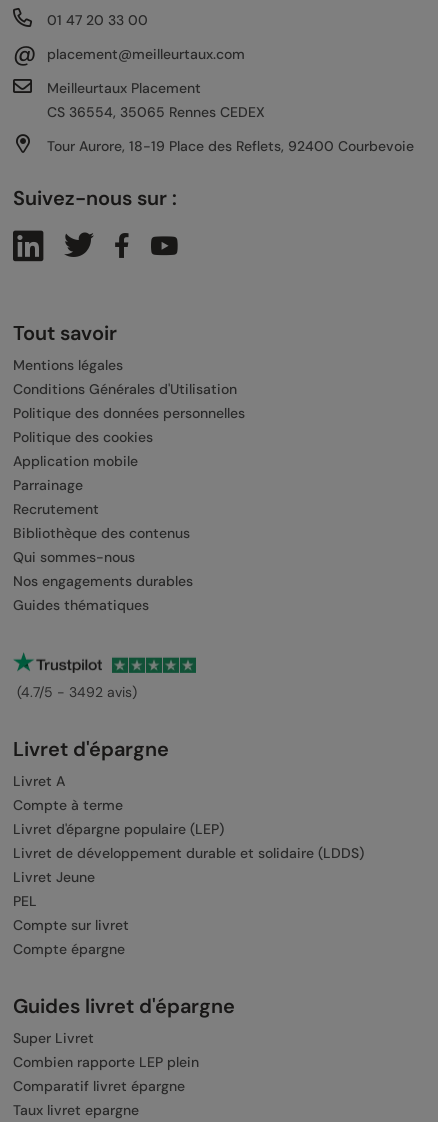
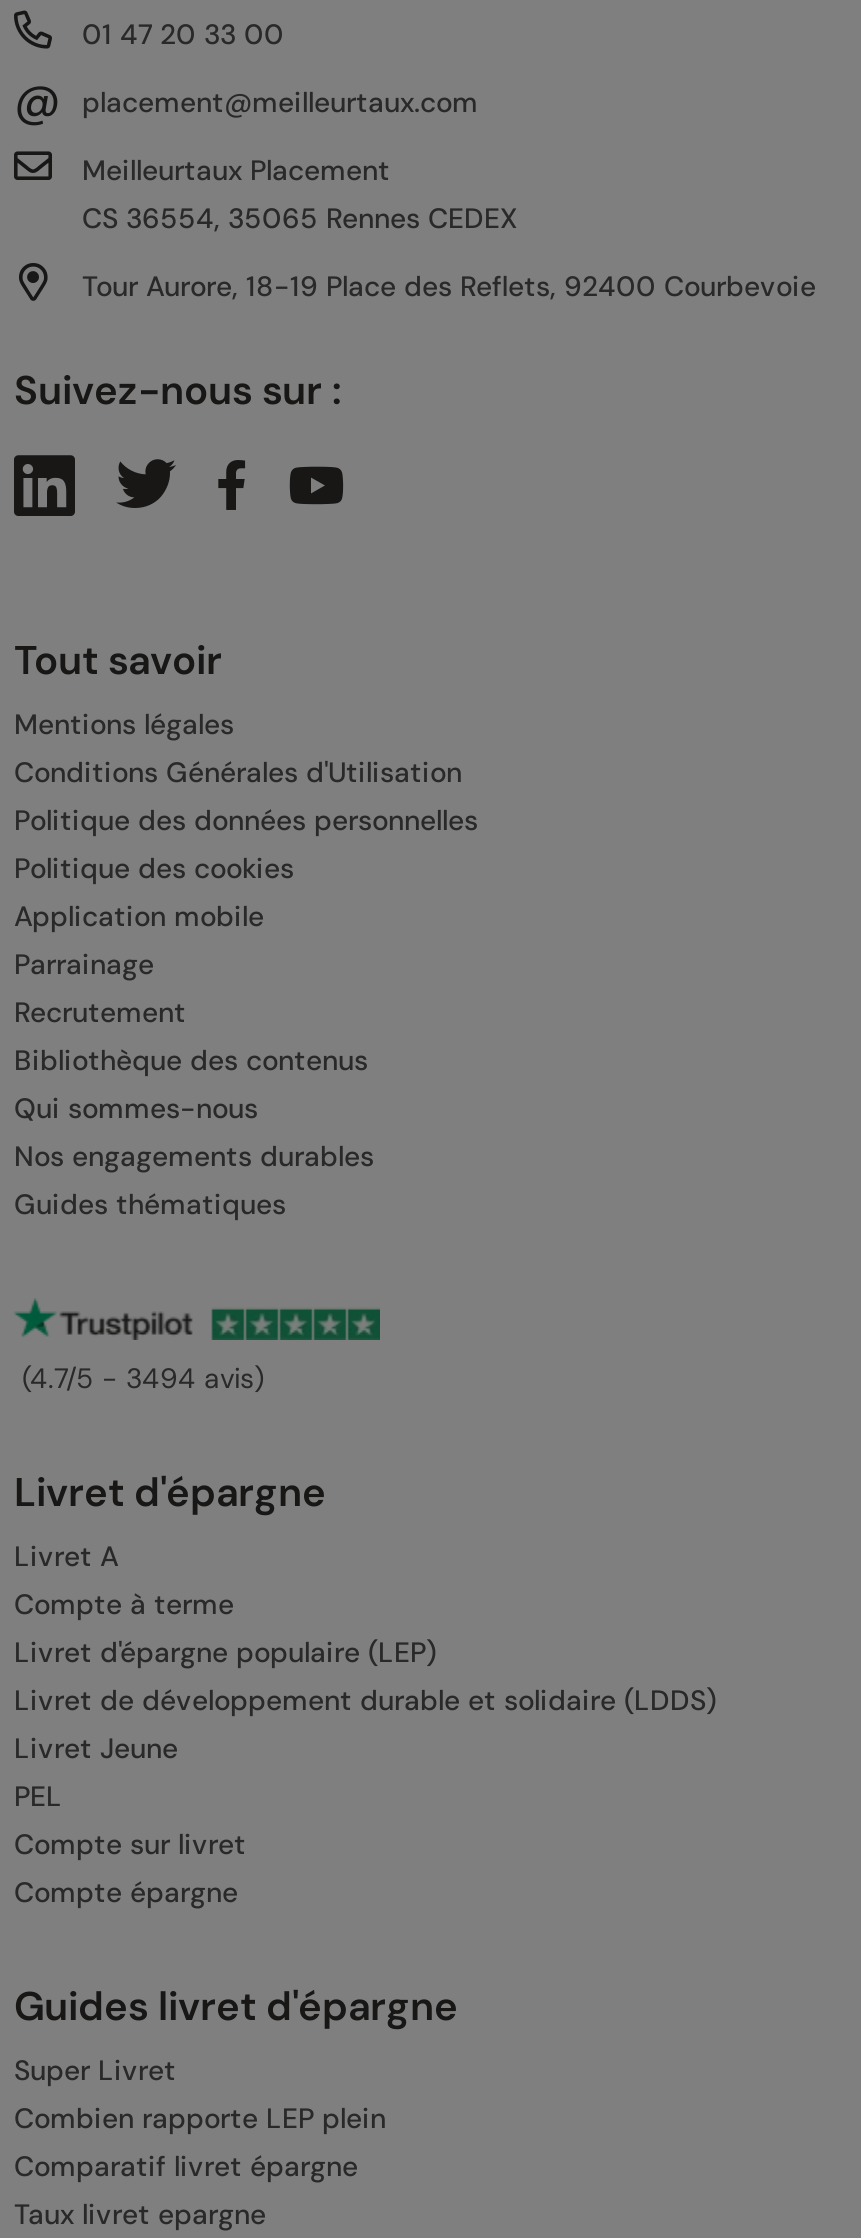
- (4.7/5 - 3492 avis)
+ (4.7/5 - 3494 avis)
